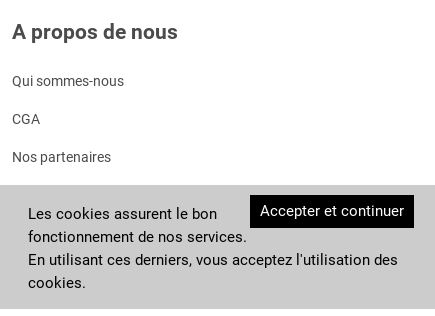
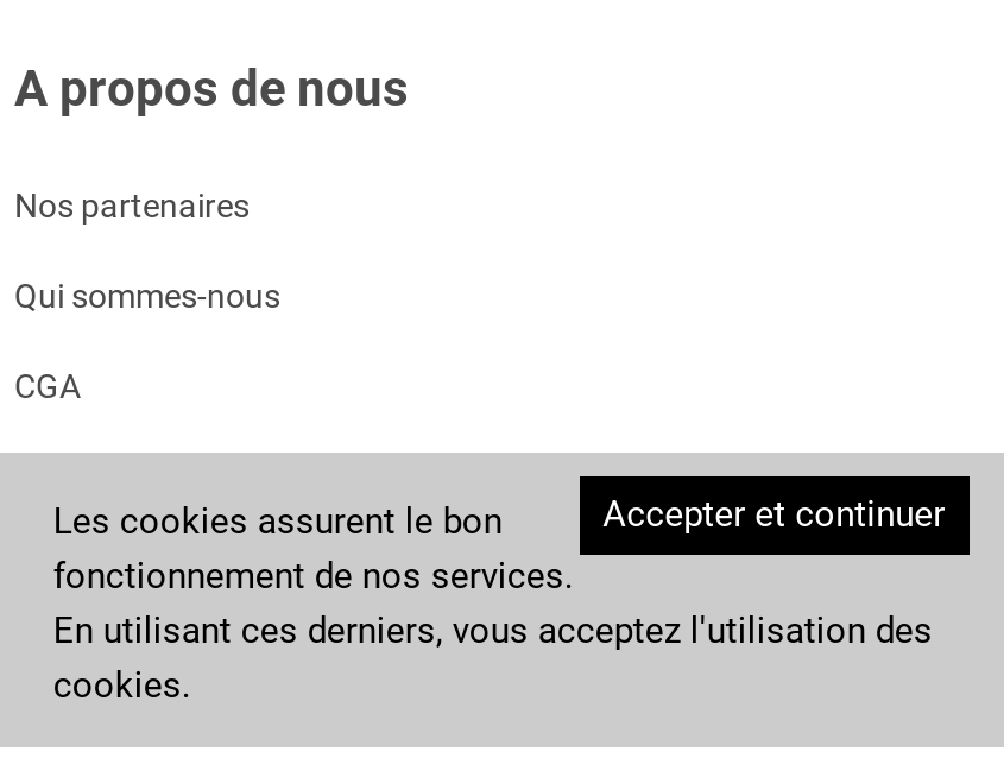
moved down: Qui sommes-nous | CGA

moved up: Nos partenaires
